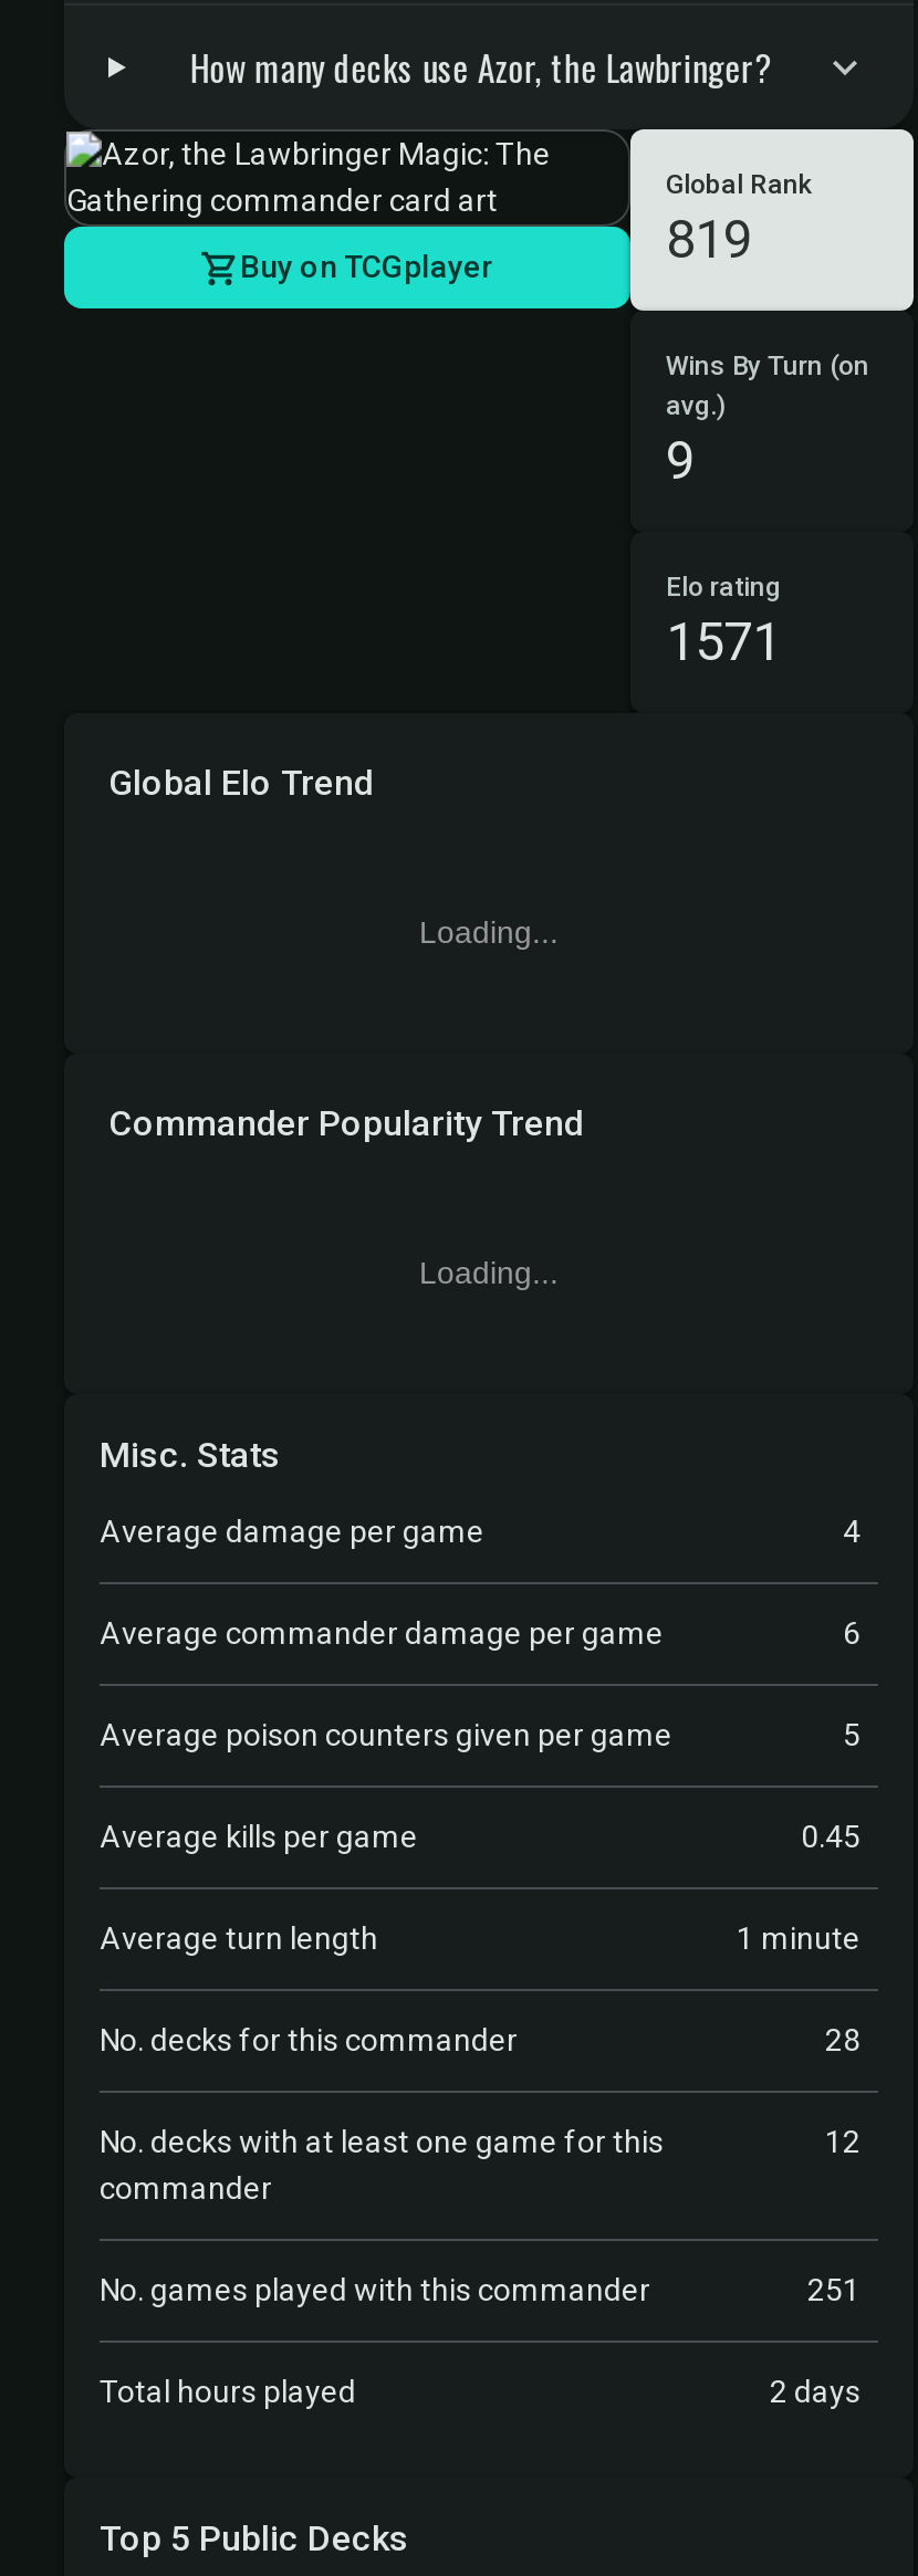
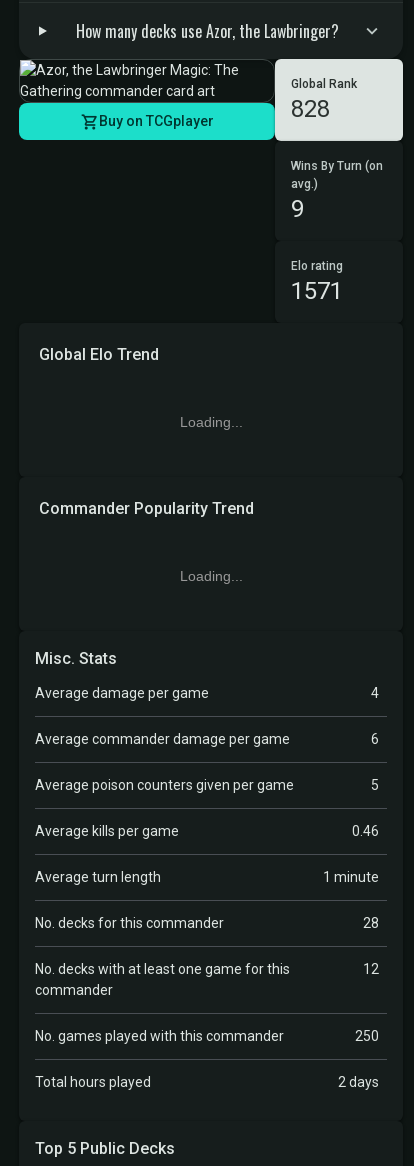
- 819
+ 828

- 0.45
+ 0.46

- 251
+ 250
